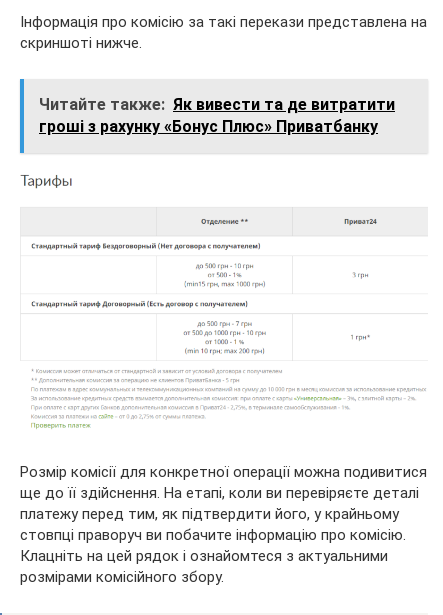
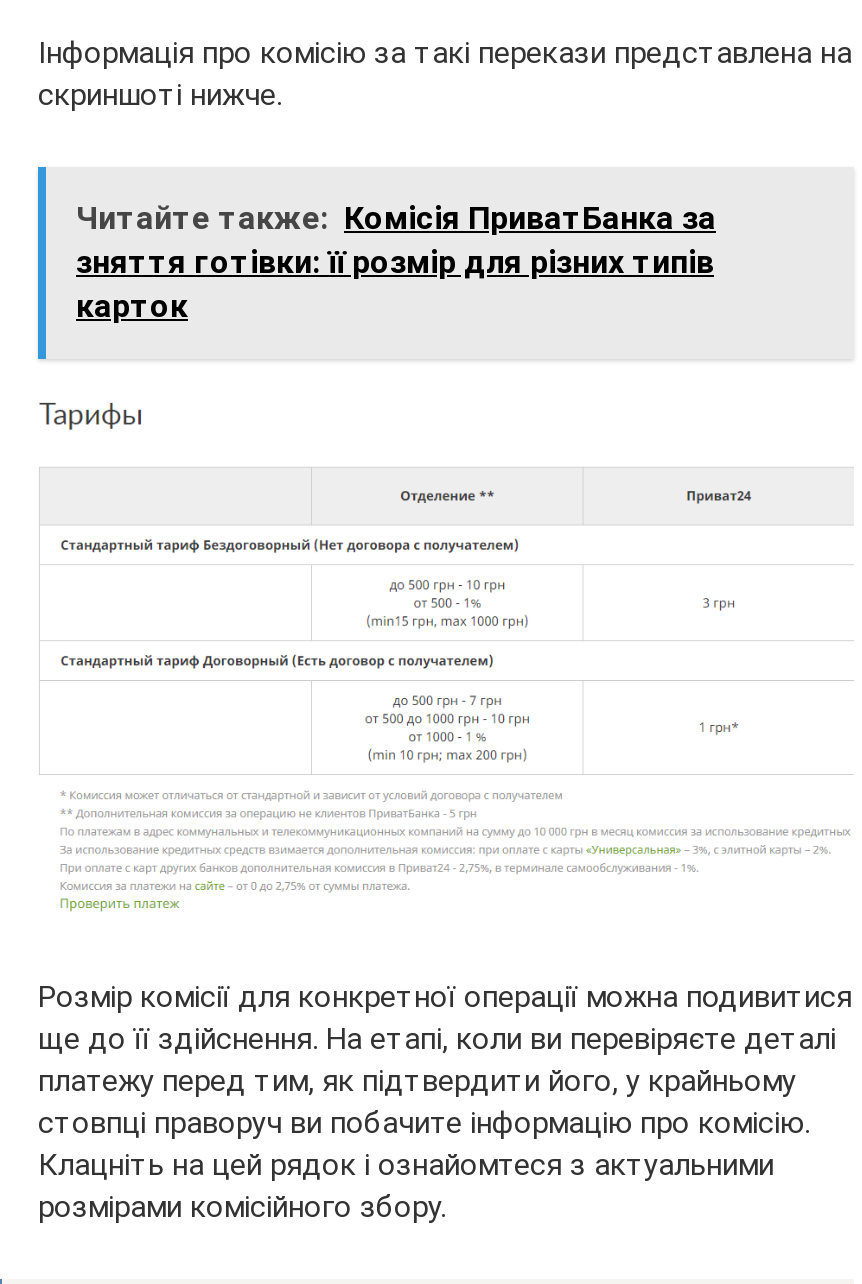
- Читайте также: Як вивести та де витратити
- гроші з рахунку «Бонус Плюс» Приватбанку
+ Читайте также: Комісія ПриватБанка за
+ зняття готівки: її розмір для різних типів
+ карток
